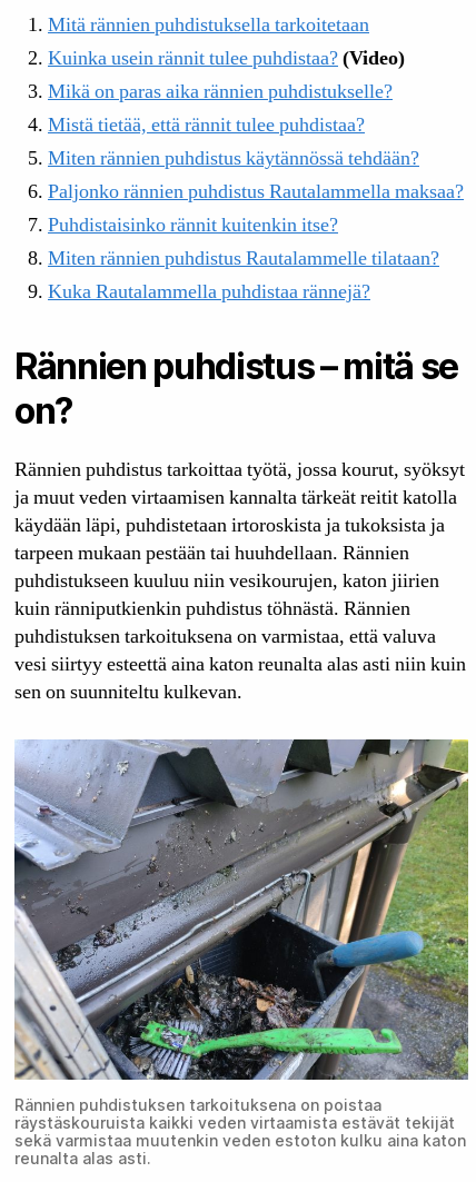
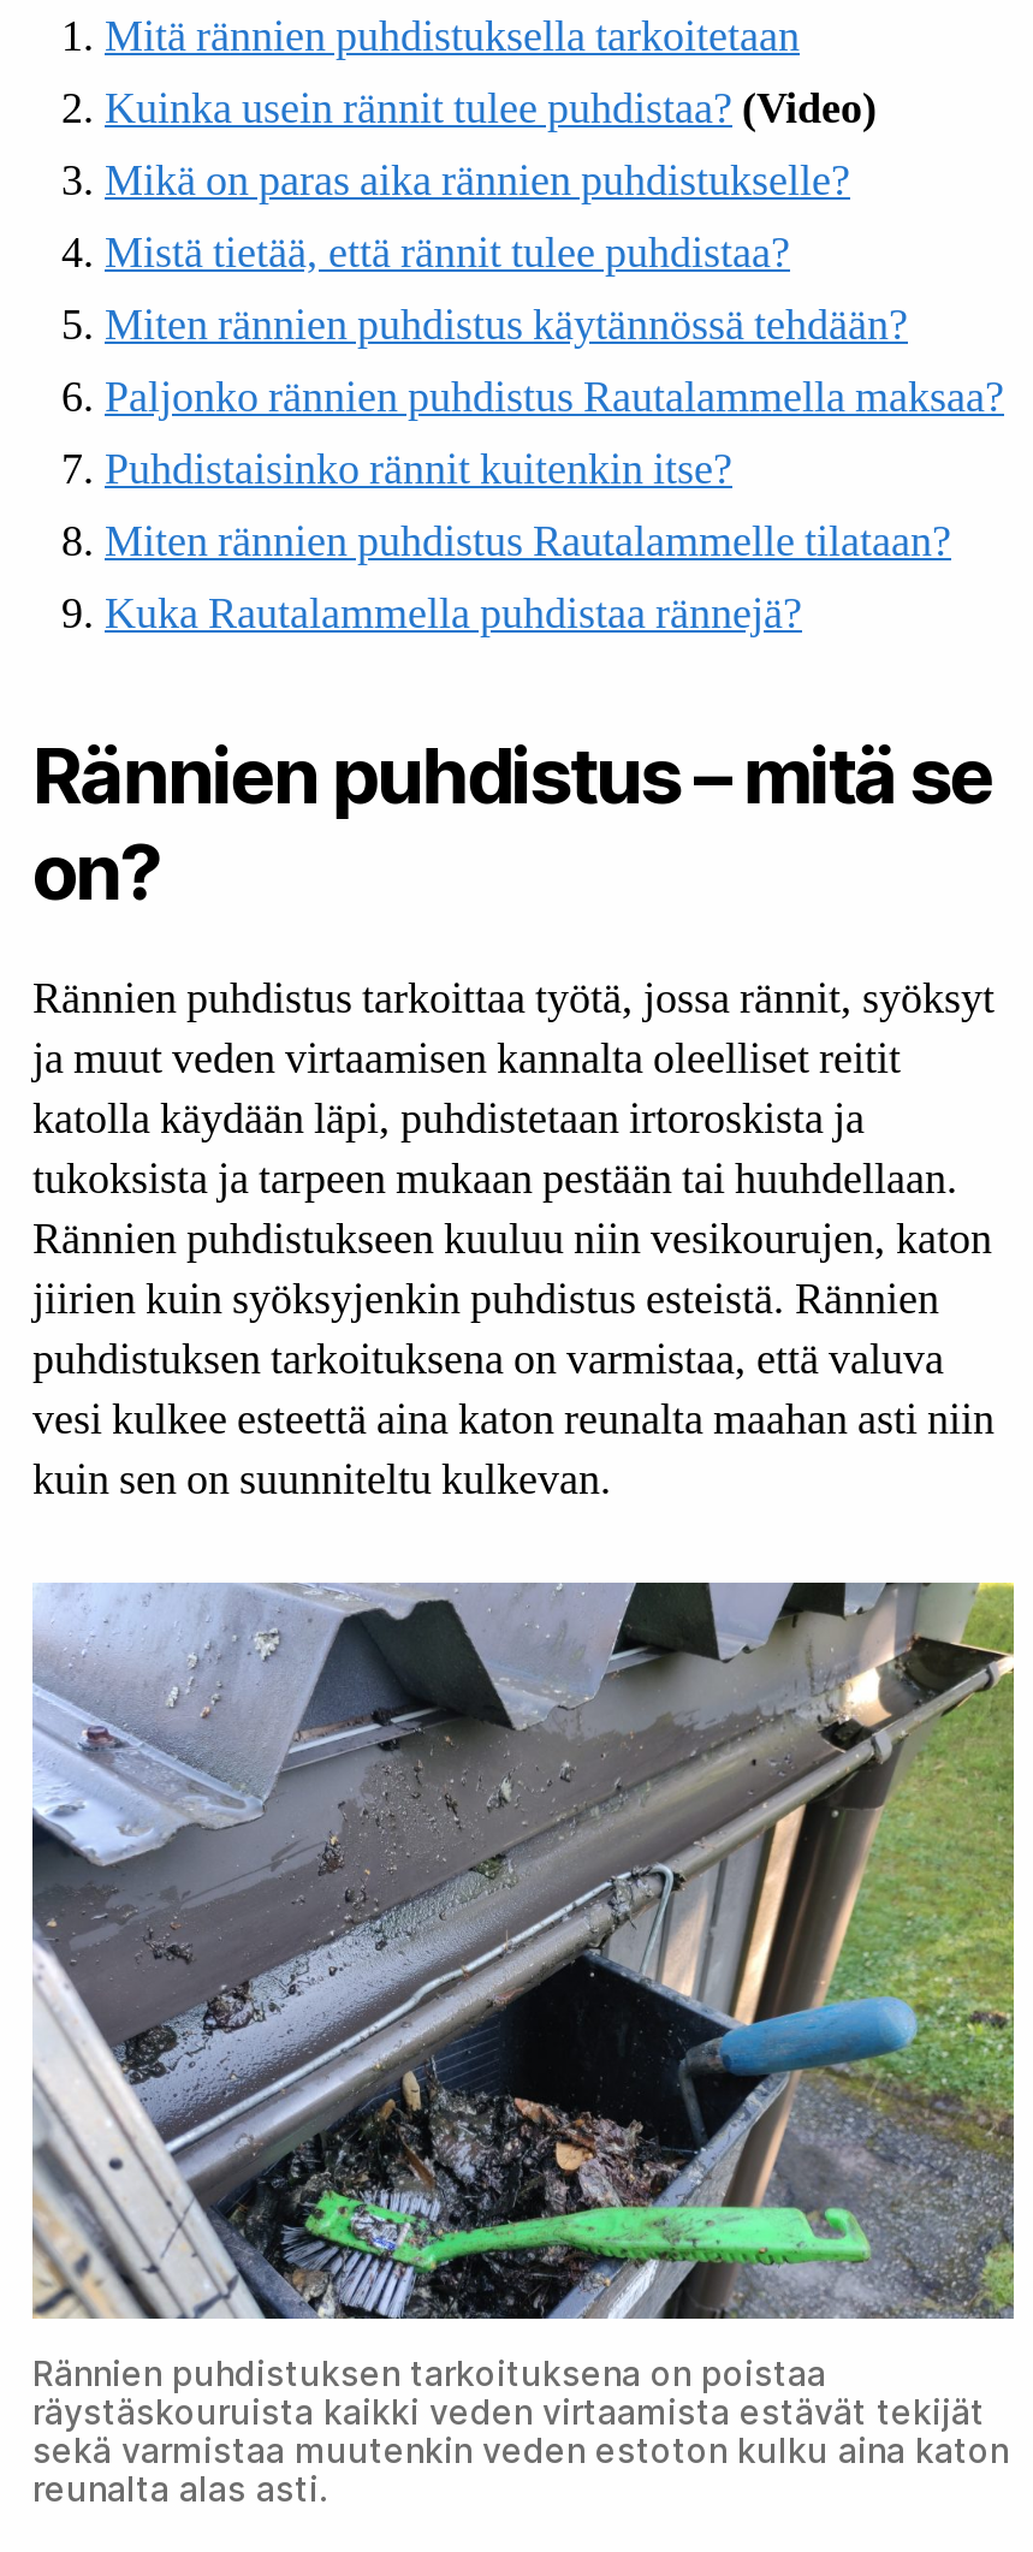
- Rännien puhdistus tarkoittaa työtä, jossa kourut, syöksyt
- ja muut veden virtaamisen kannalta tärkeät reitit katolla
- käydään läpi, puhdistetaan irtoroskista ja tukoksista ja
- tarpeen mukaan pestään tai huuhdellaan. Rännien
- puhdistukseen kuuluu niin vesikourujen, katon jiirien
- kuin ränniputkienkin puhdistus töhnästä. Rännien
+ Rännien puhdistus tarkoittaa työtä, jossa rännit, syöksyt
+ ja muut veden virtaamisen kannalta oleelliset reitit
+ katolla käydään läpi, puhdistetaan irtoroskista ja
+ tukoksista ja tarpeen mukaan pestään tai huuhdellaan.
+ Rännien puhdistukseen kuuluu niin vesikourujen, katon
+ jiirien kuin syöksyjenkin puhdistus esteistä. Rännien

- vesi siirtyy esteettä aina katon reunalta alas asti niin kuin
- sen on suunniteltu kulkevan.
+ vesi kulkee esteettä aina katon reunalta maahan asti niin
+ kuin sen on suunniteltu kulkevan.
